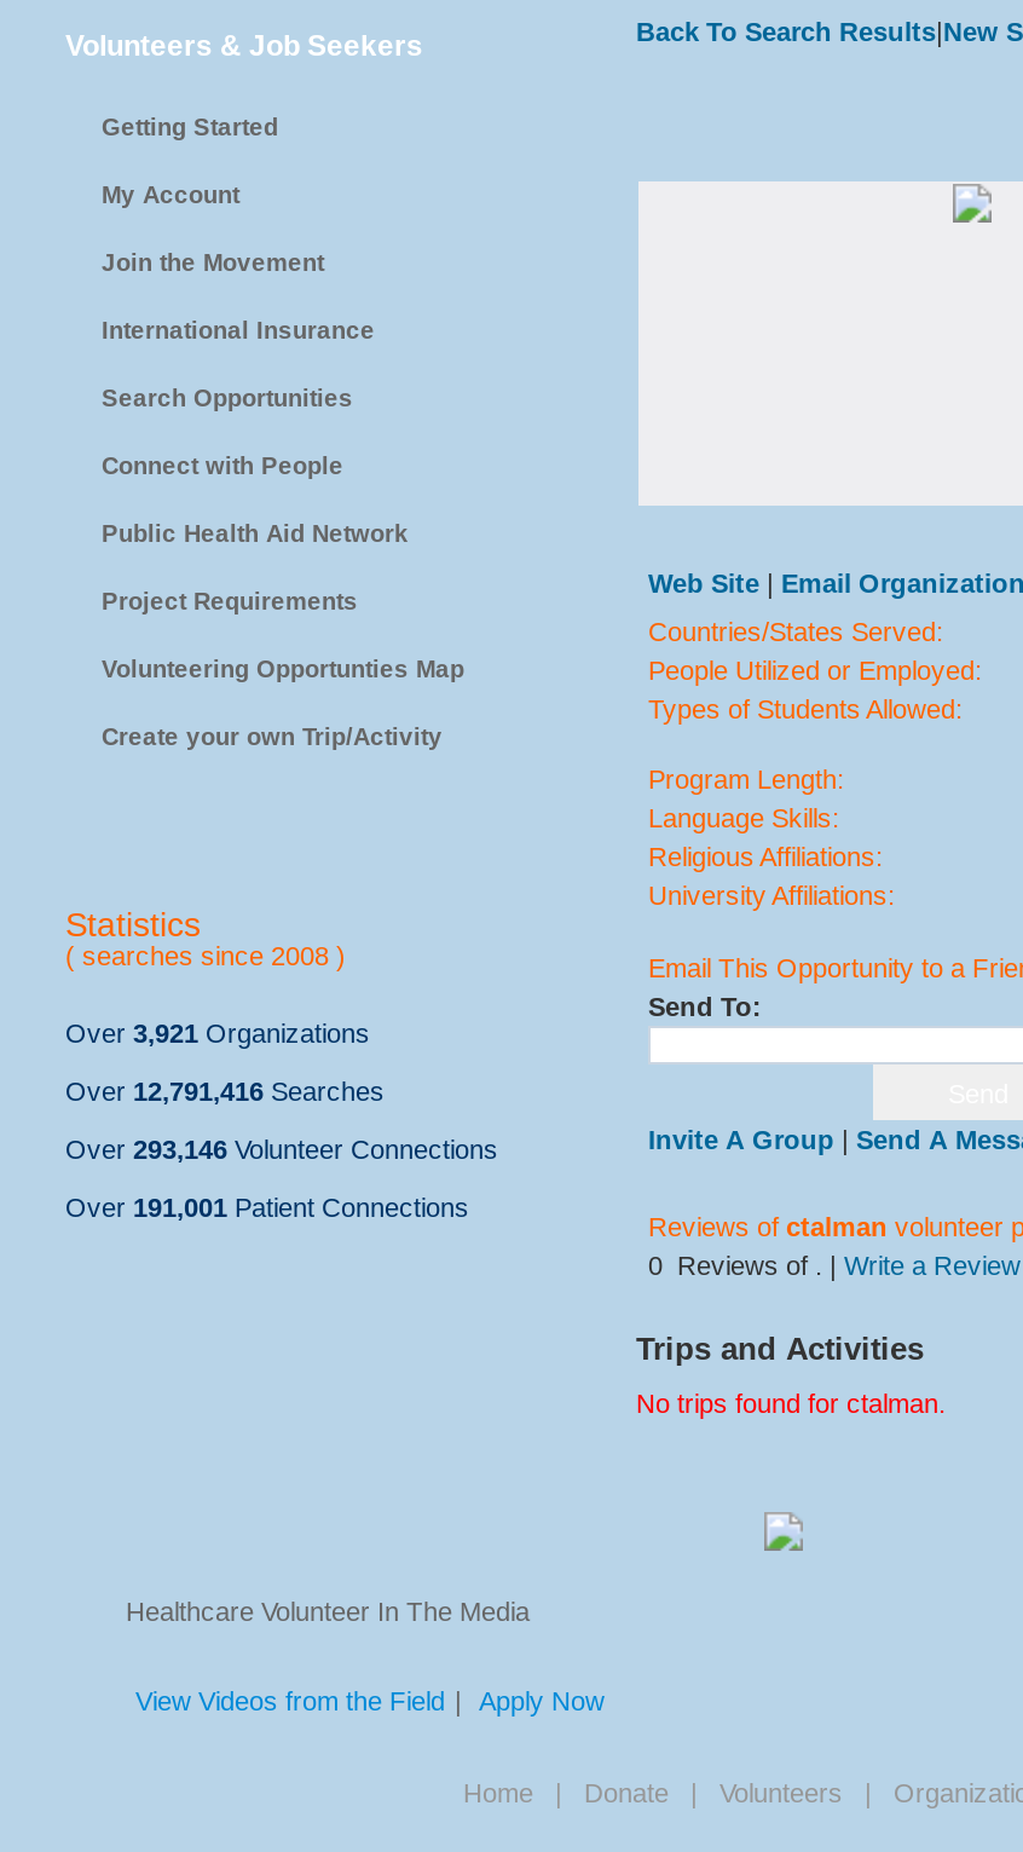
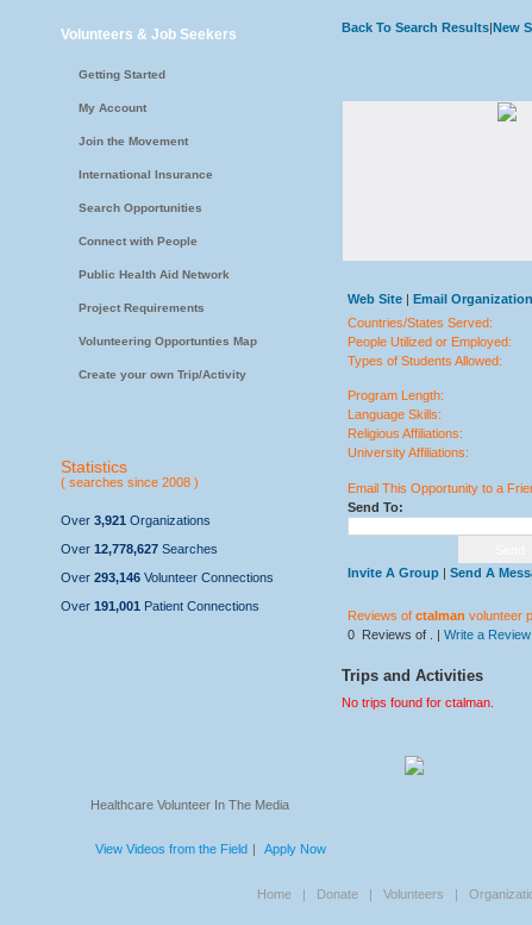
- Over 12,791,416 Searches
+ Over 12,778,627 Searches
